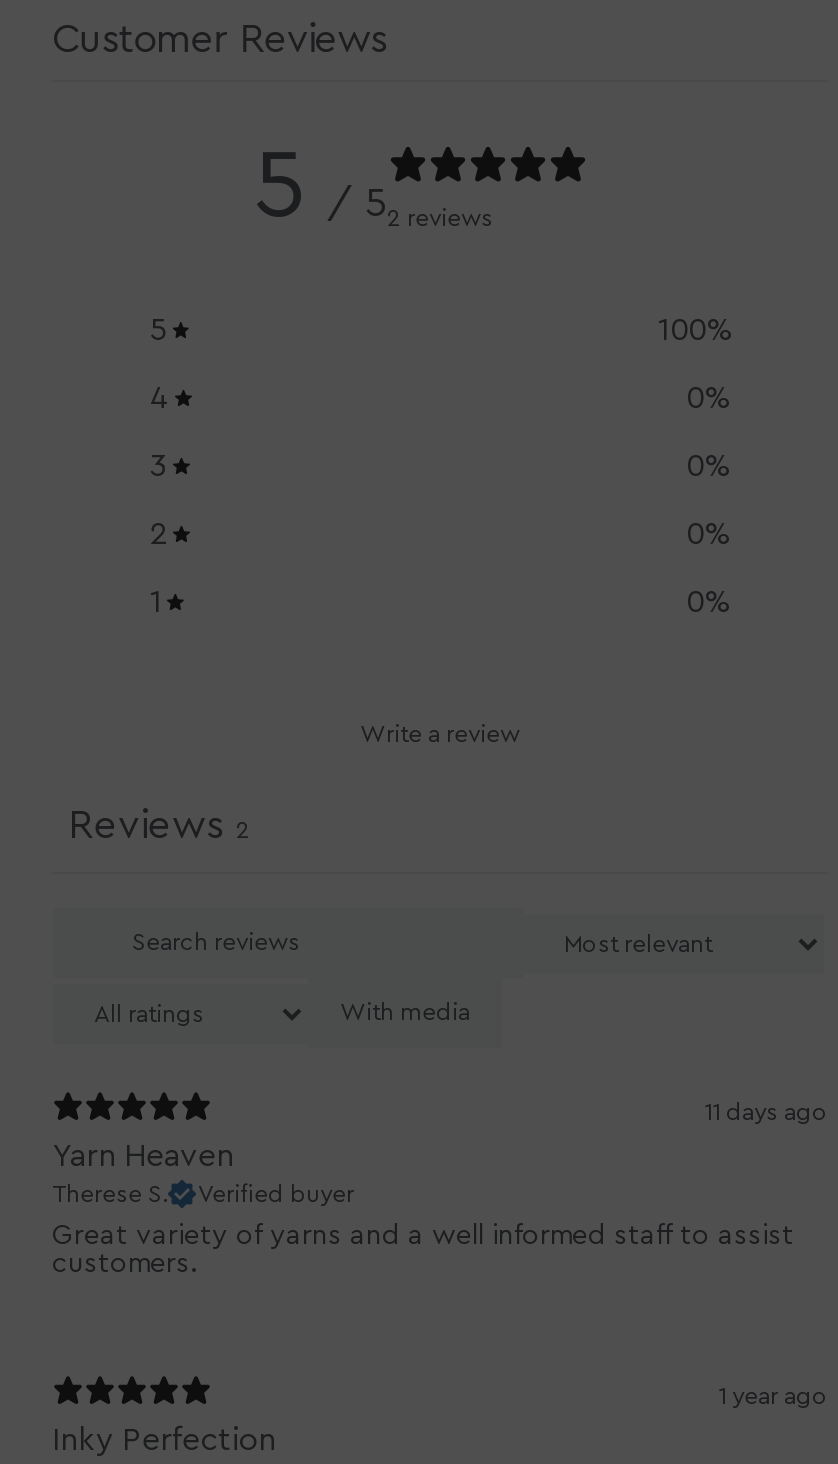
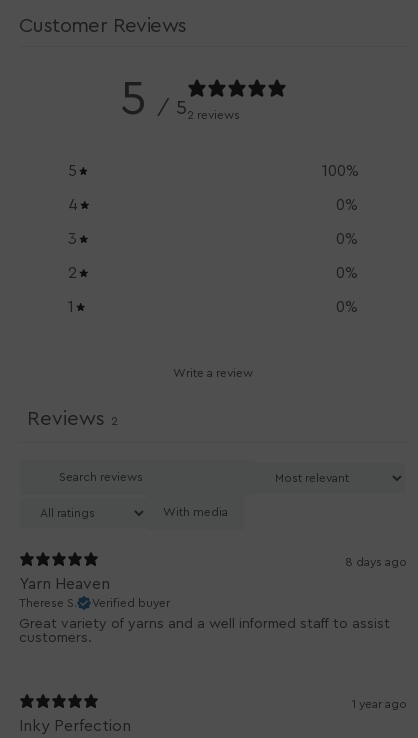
- 11 days ago
+ 8 days ago
